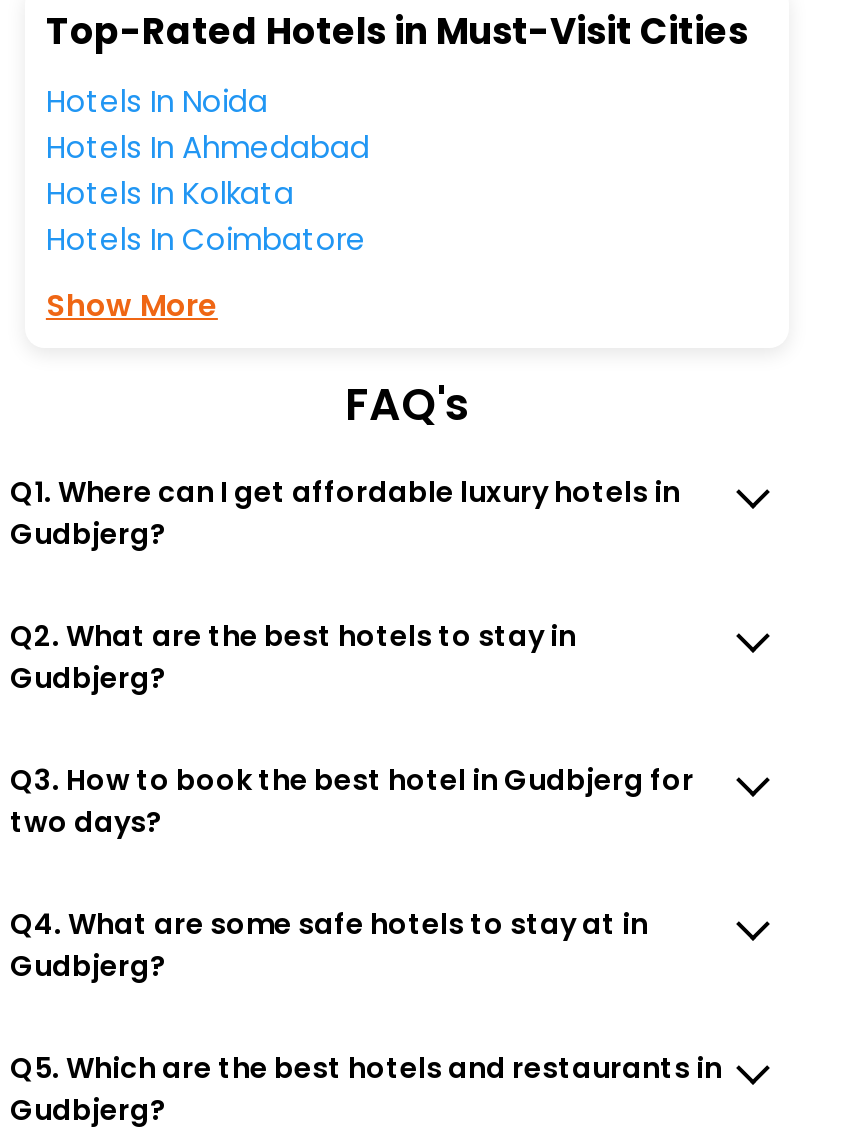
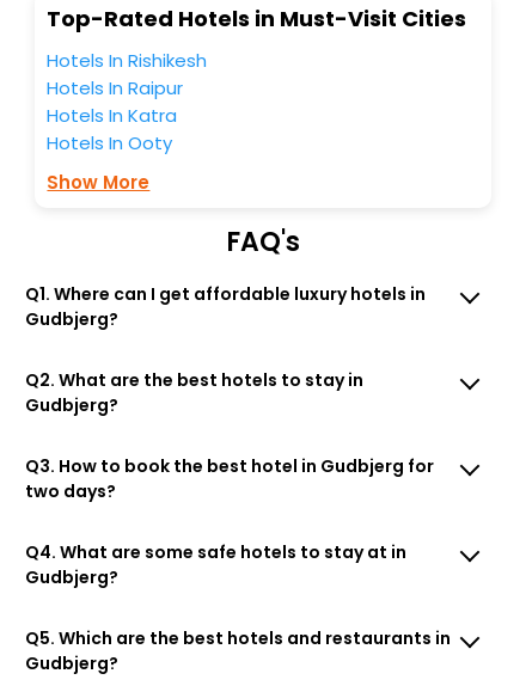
- Hotels In Noida
+ Hotels In Rishikesh

- Hotels In Ahmedabad
+ Hotels In Raipur

- Hotels In Kolkata
+ Hotels In Katra

- Hotels In Coimbatore
+ Hotels In Ooty
